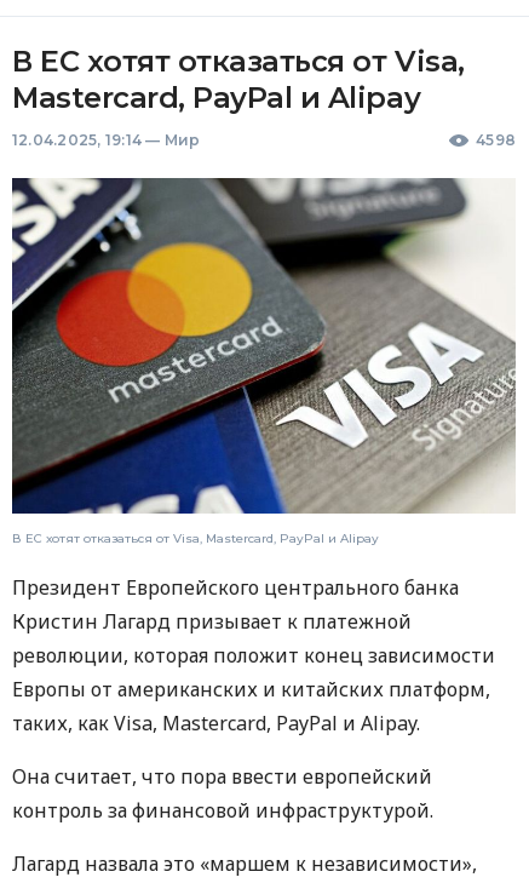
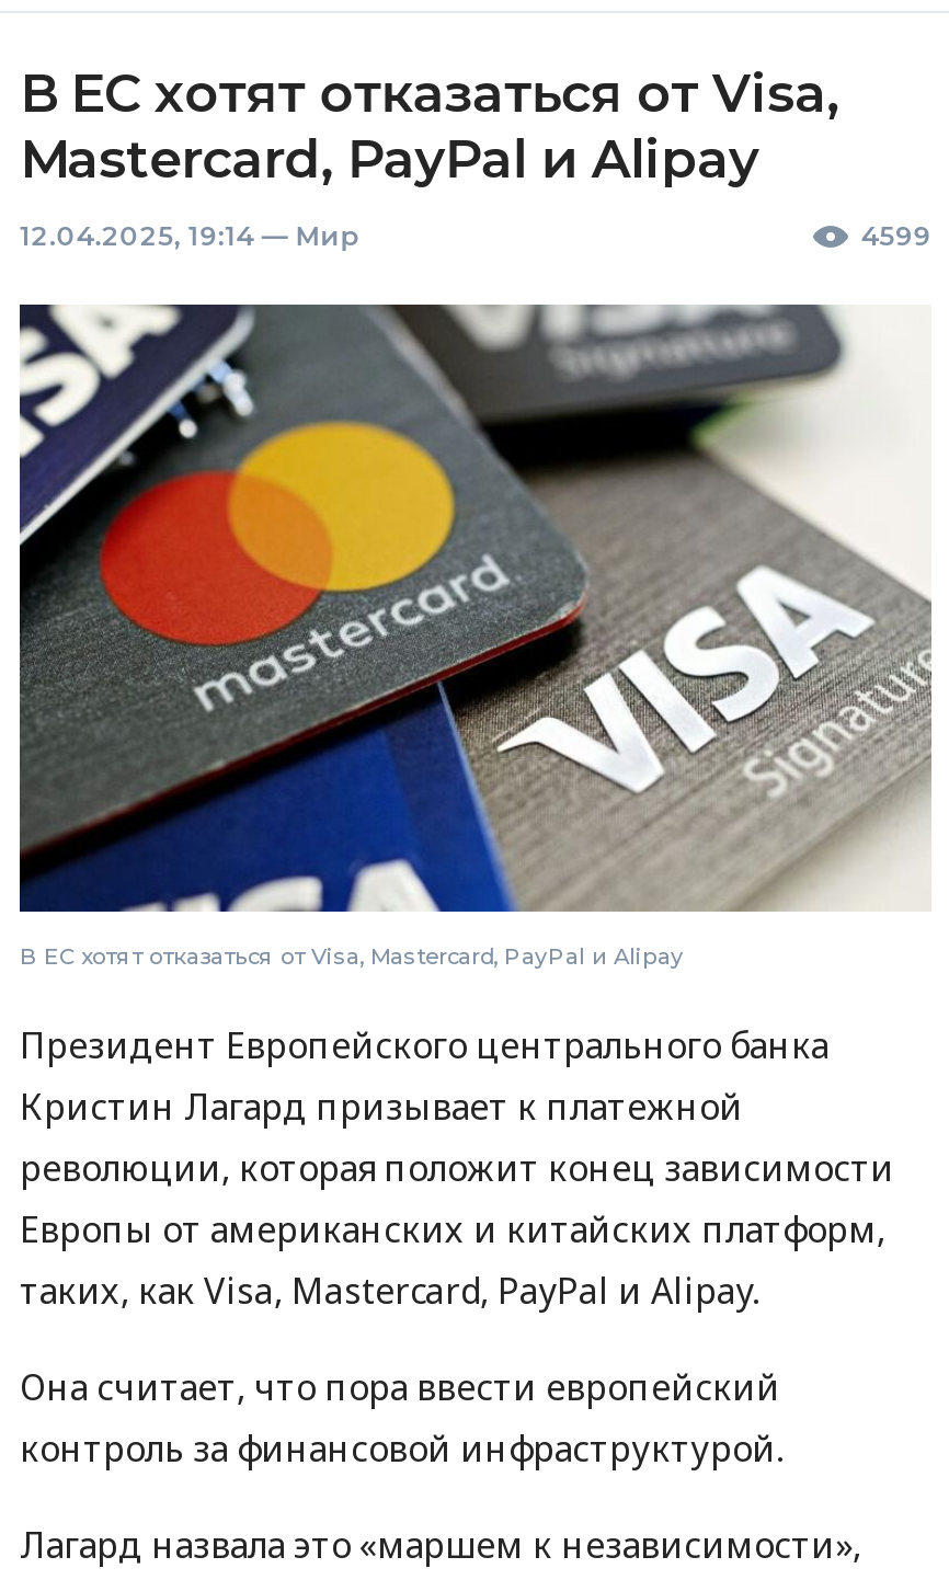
- 4598
+ 4599
